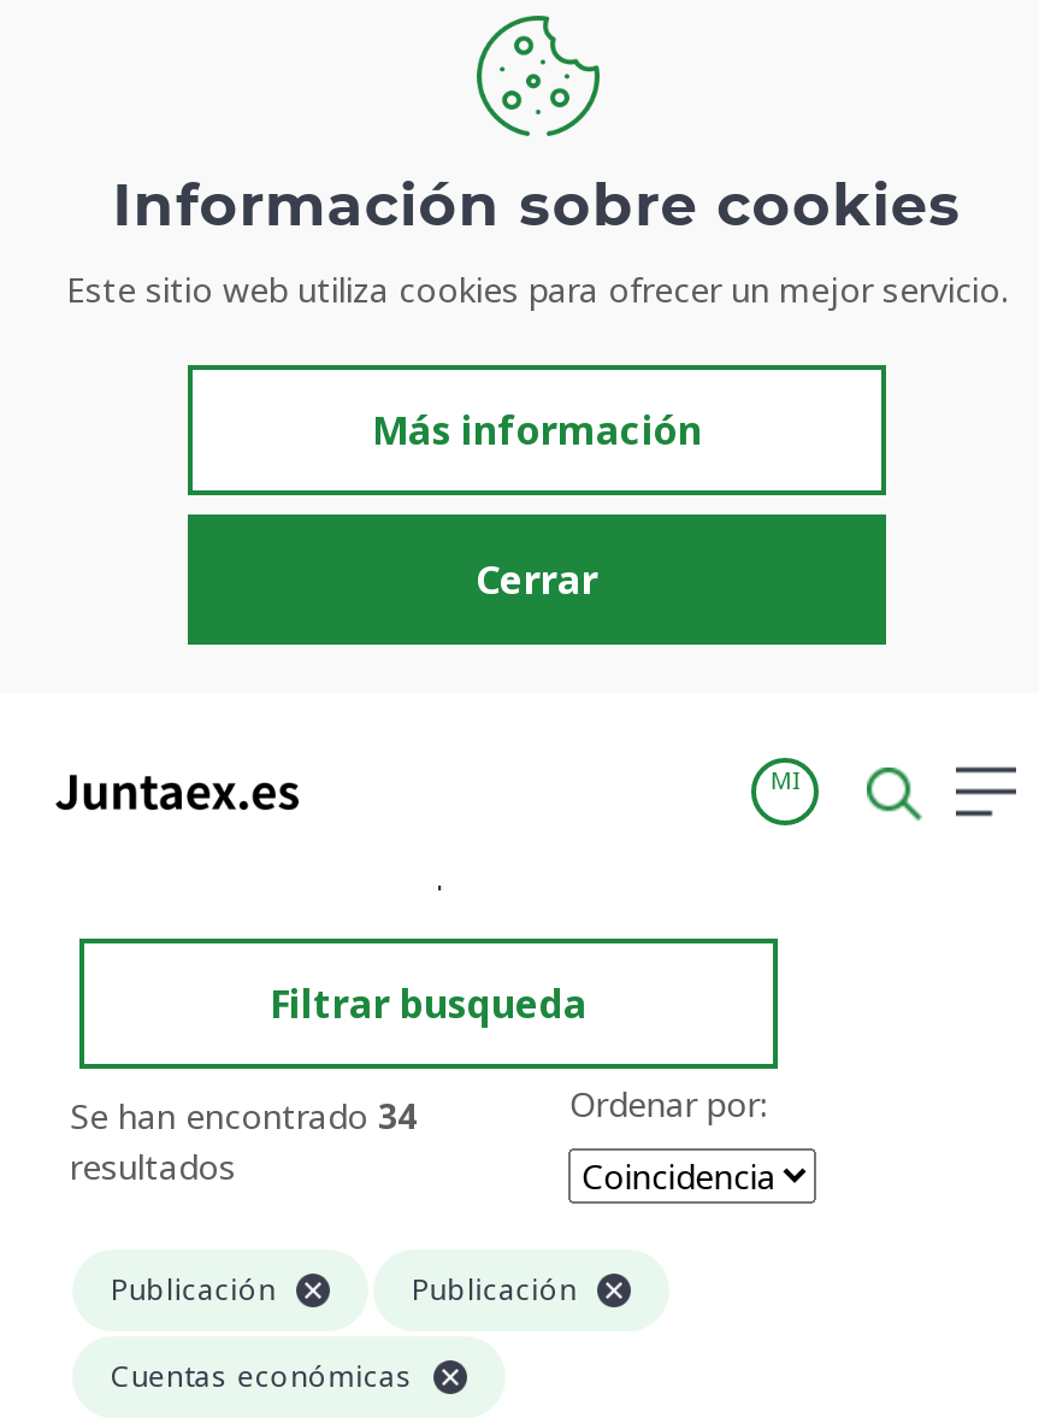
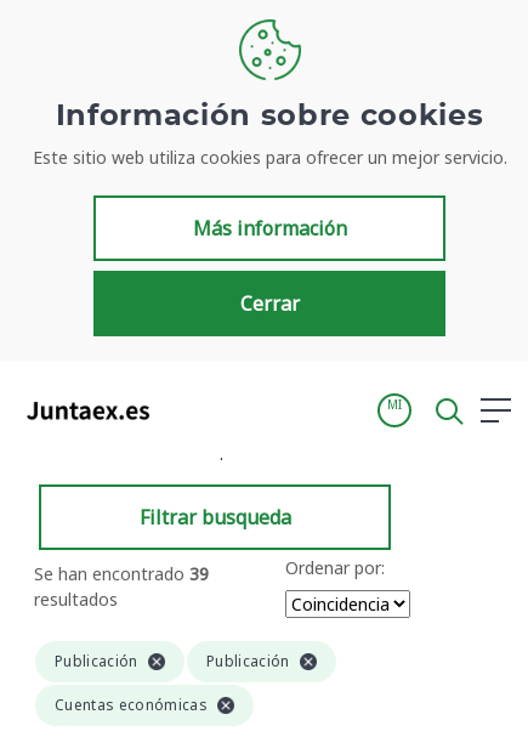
- Se han encontrado 34
+ Se han encontrado 39
